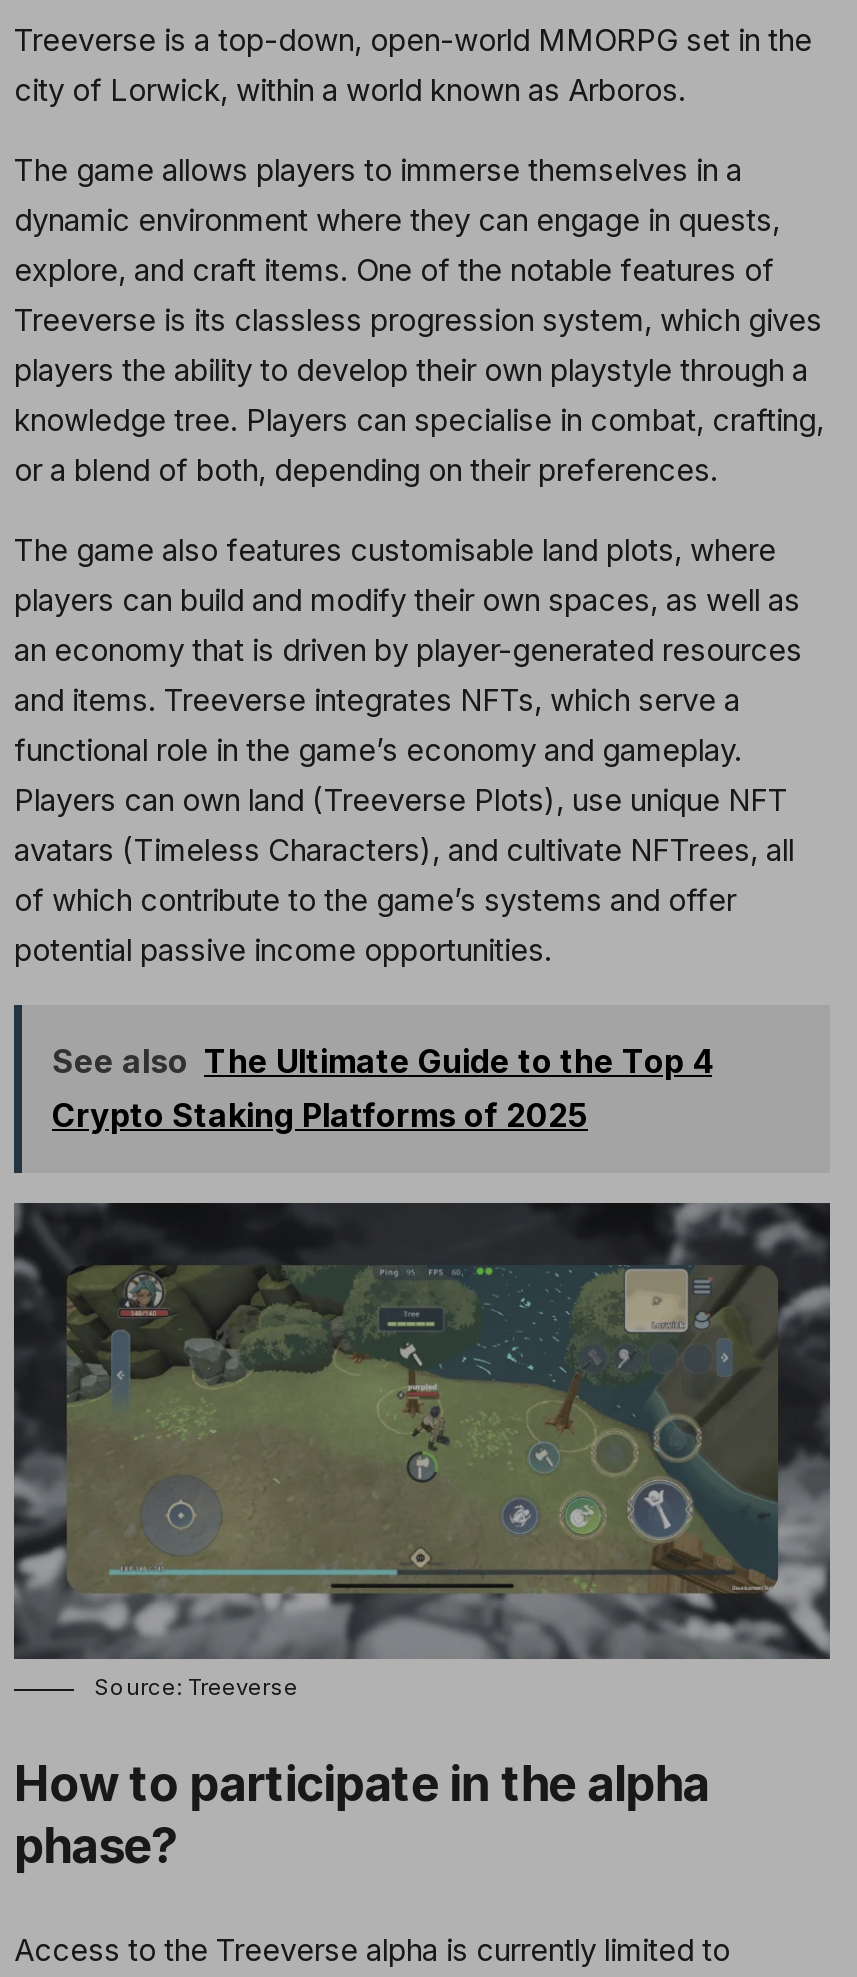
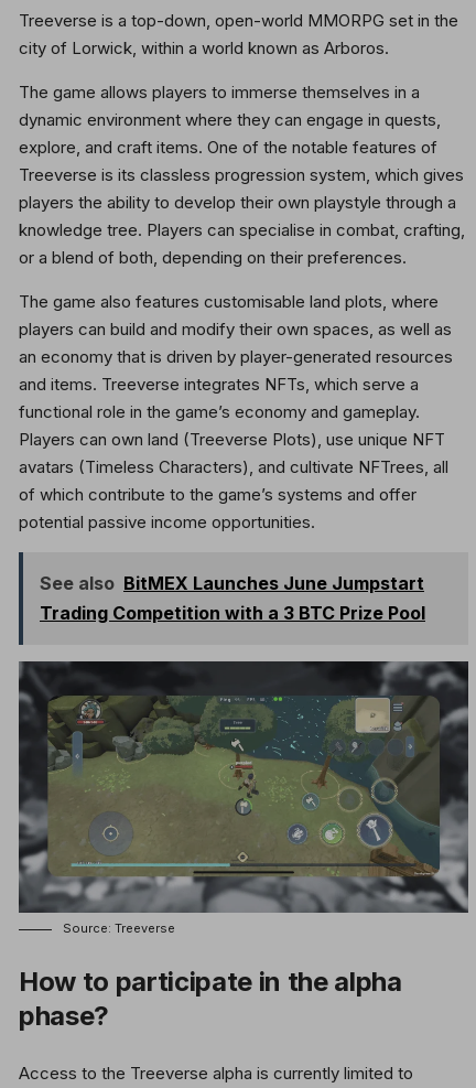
- See also The Ultimate Guide to the Top 4
- Crypto Staking Platforms of 2025
+ See also BitMEX Launches June Jumpstart
+ Trading Competition with a 3 BTC Prize Pool
